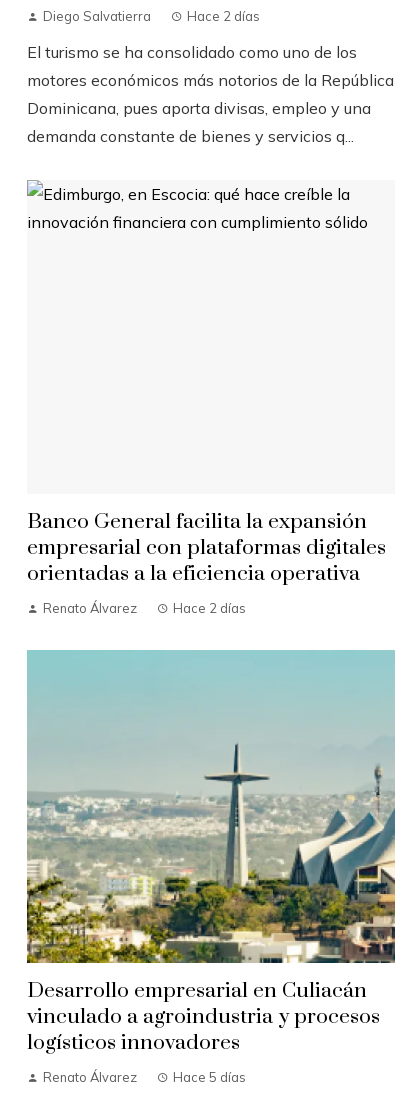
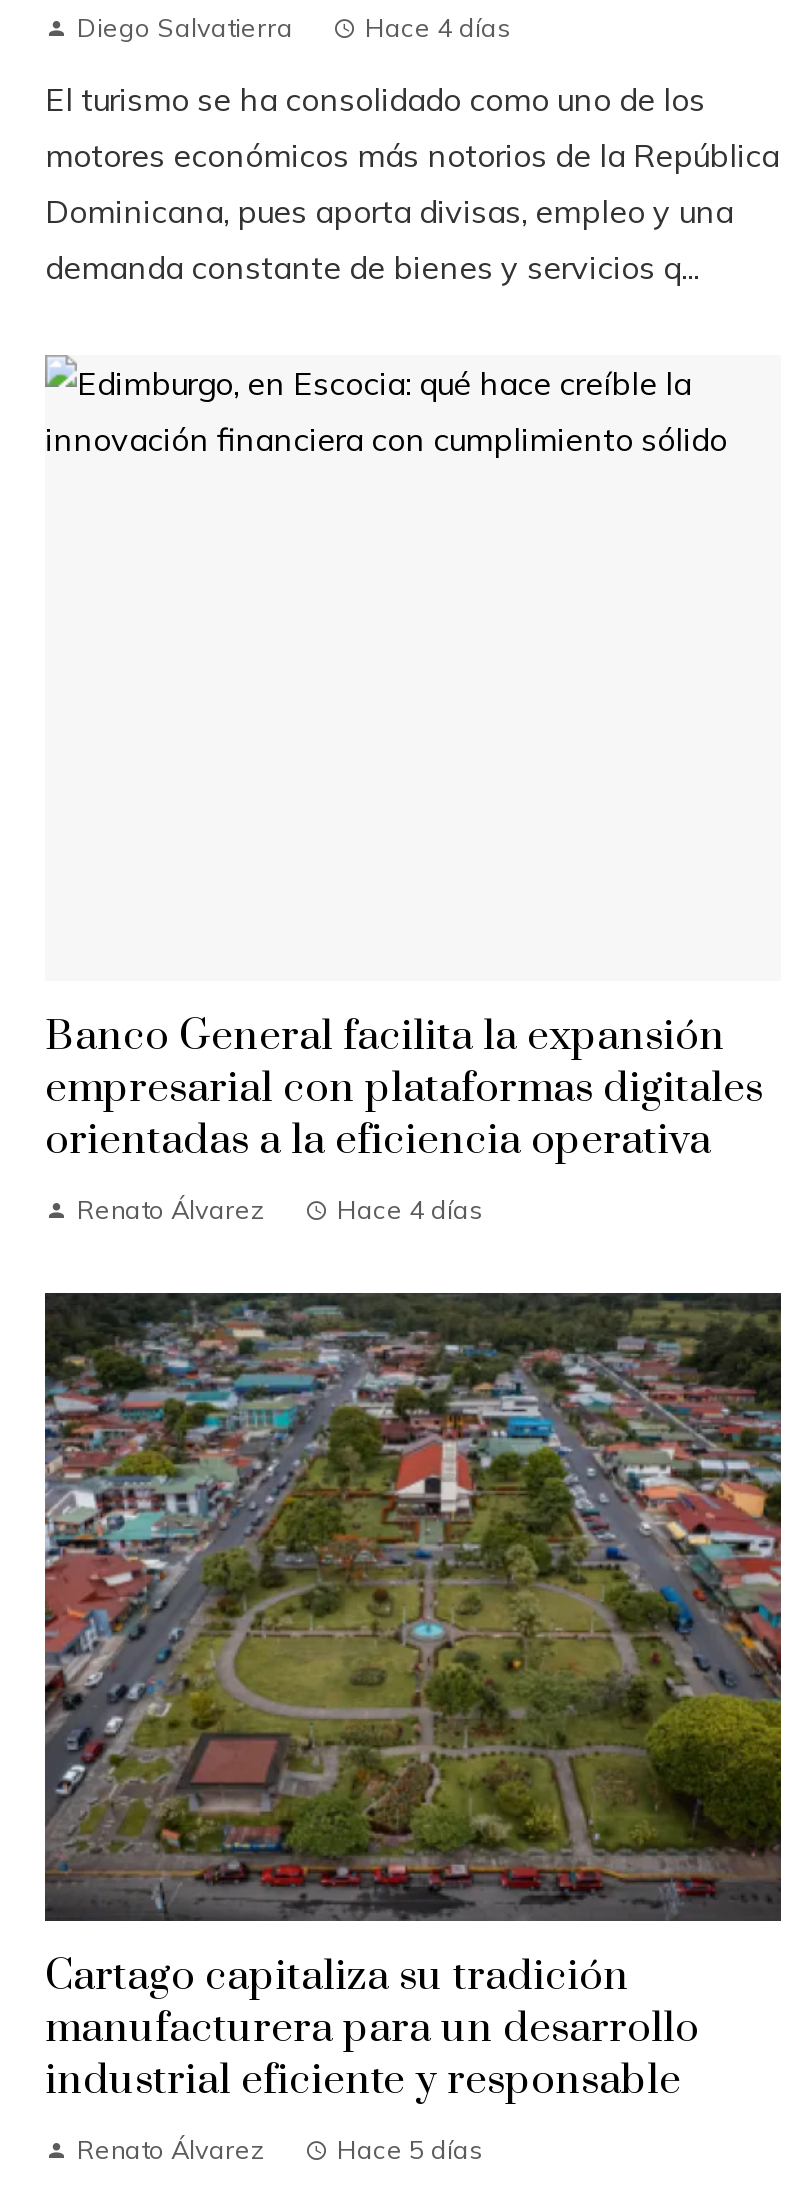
- Hace 2 días
+ Hace 4 días

- Hace 2 días
+ Hace 4 días

- [image]
- Desarrollo empresarial en Culiacán
- vinculado a agroindustria y procesos
- logísticos innovadores
+ [image]
+ Cartago capitaliza su tradición
+ manufacturera para un desarrollo
+ industrial eficiente y responsable
